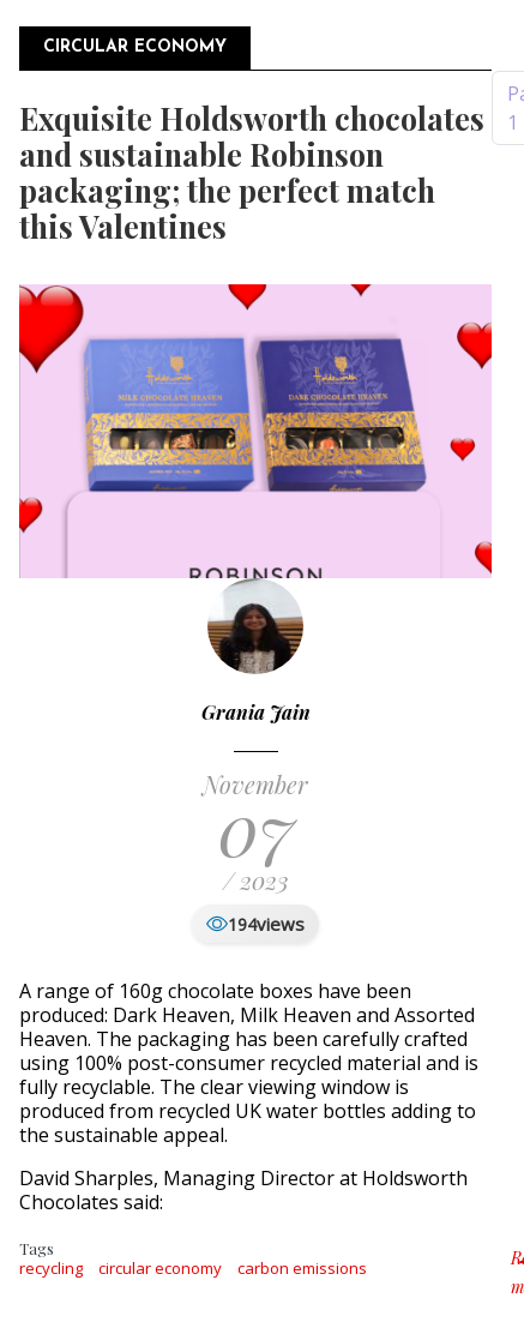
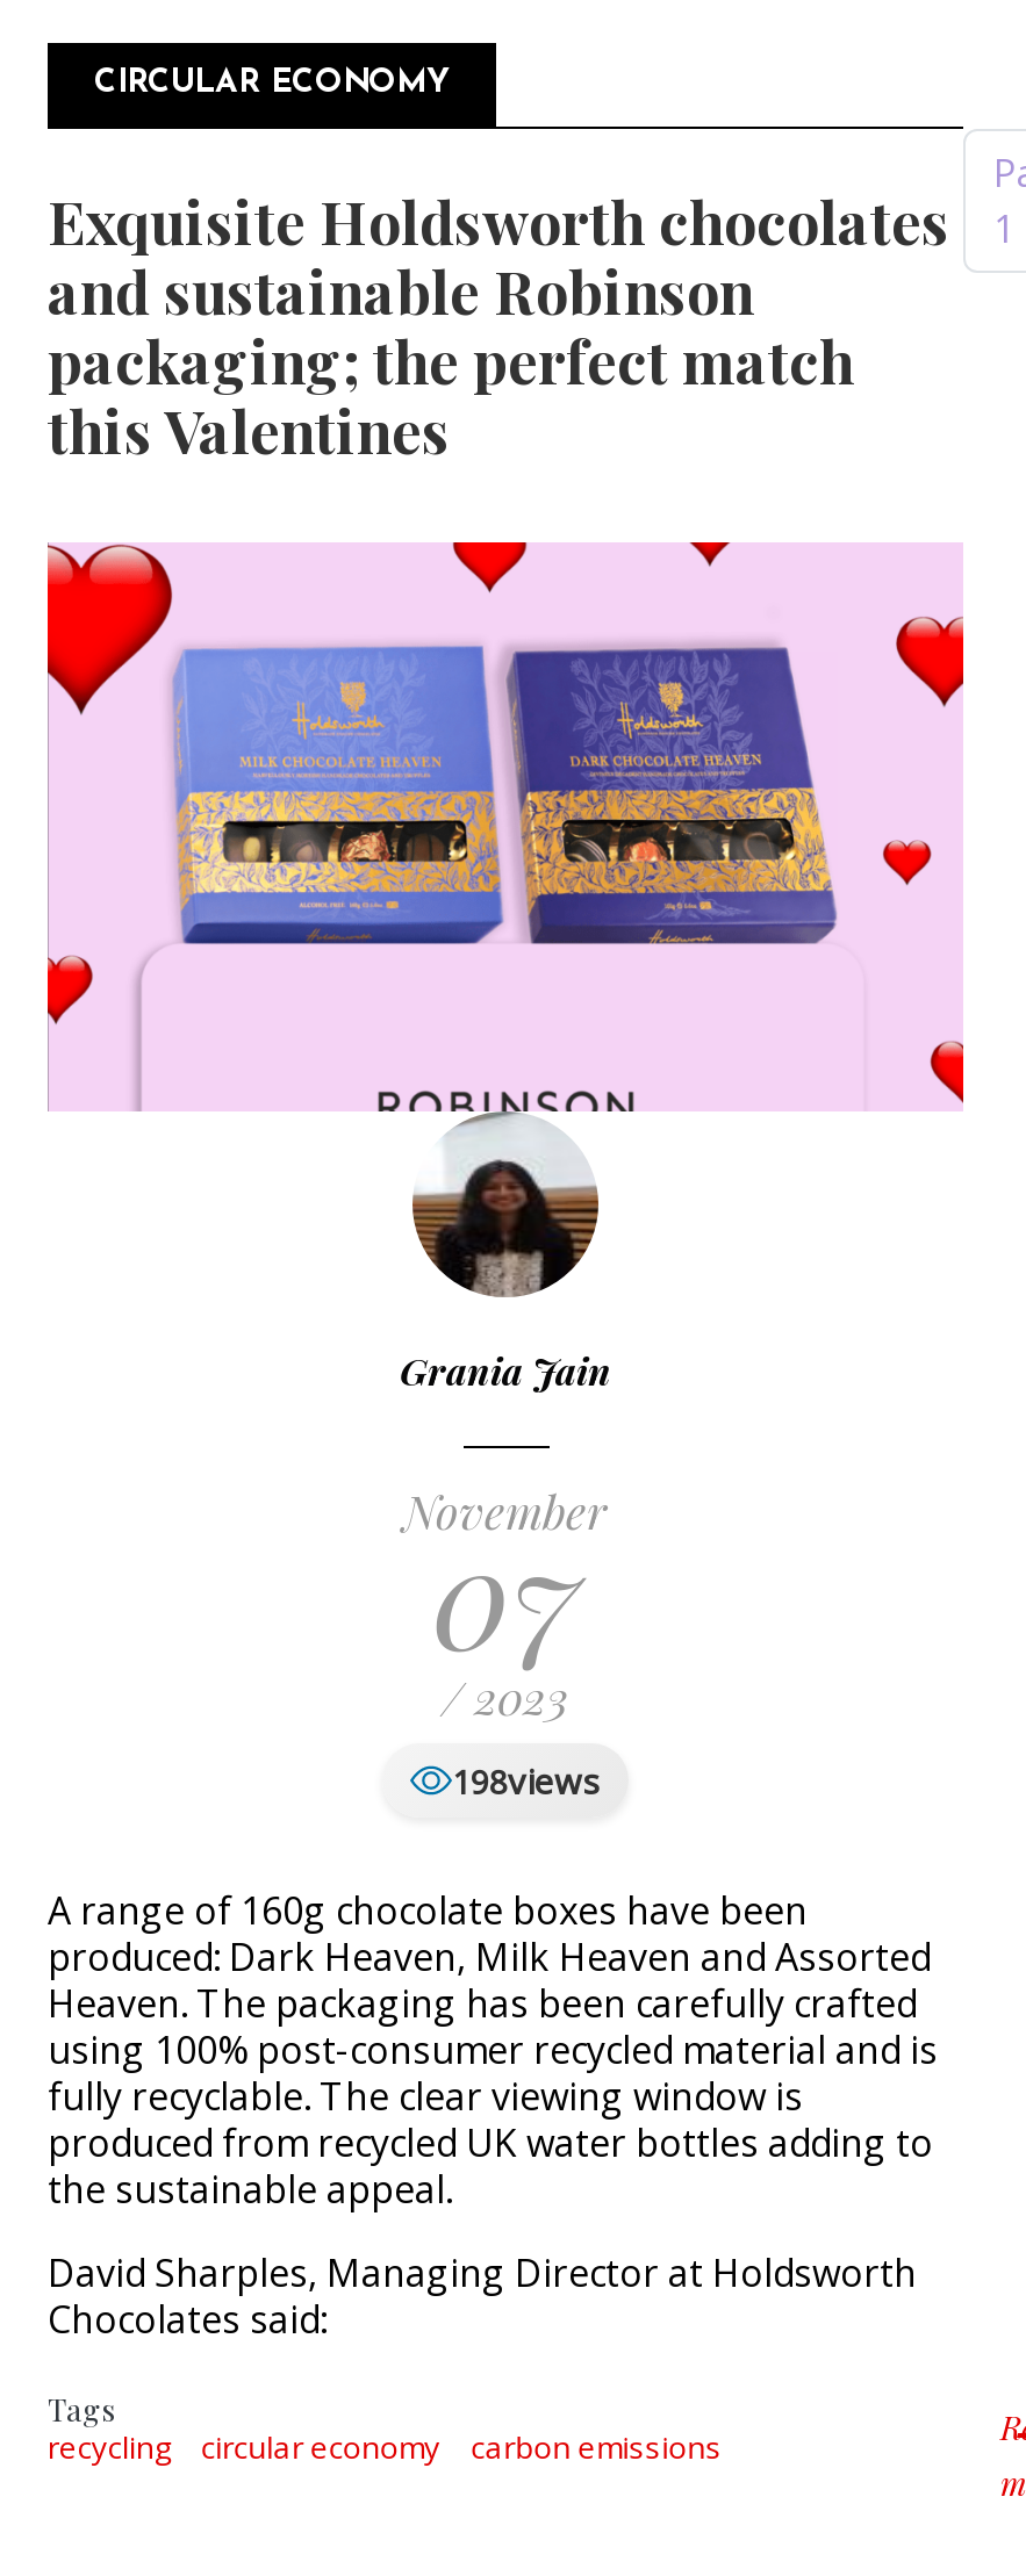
- 194views
+ 198views
